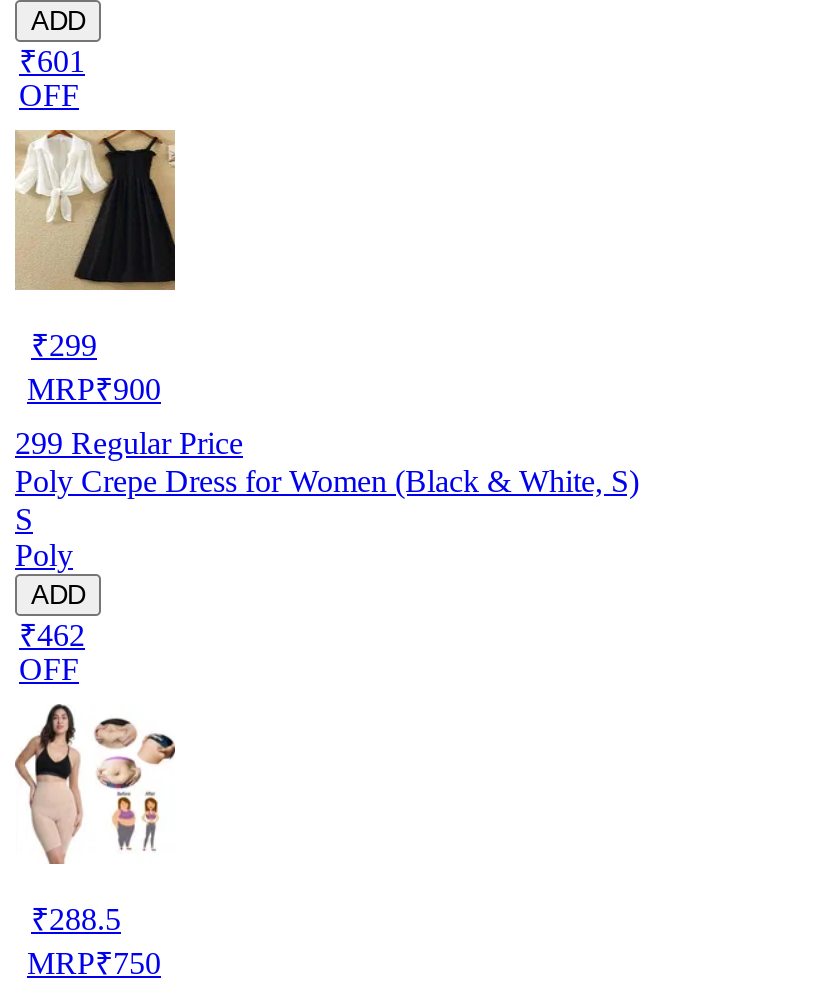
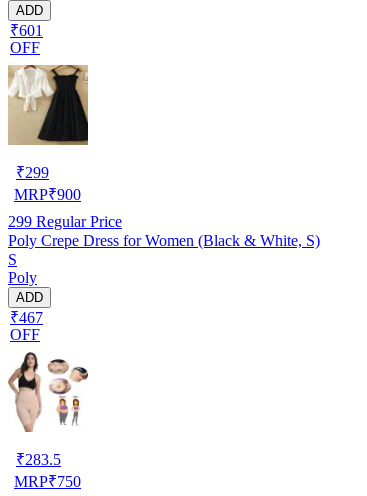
- ₹462
+ ₹467

- ₹288.5
+ ₹283.5
